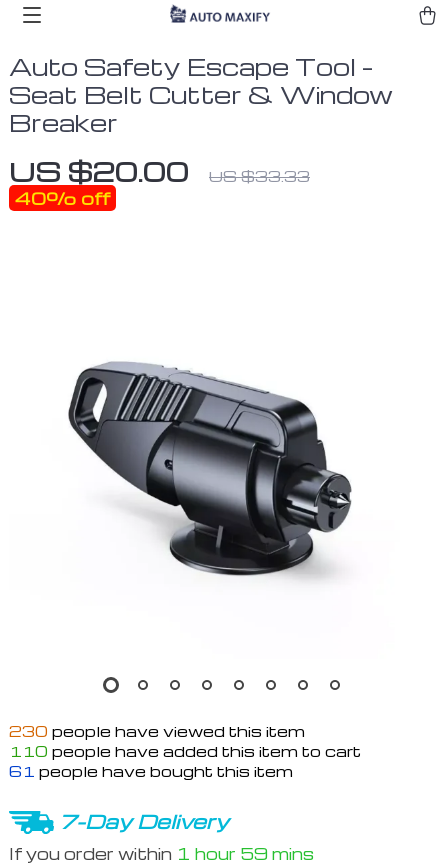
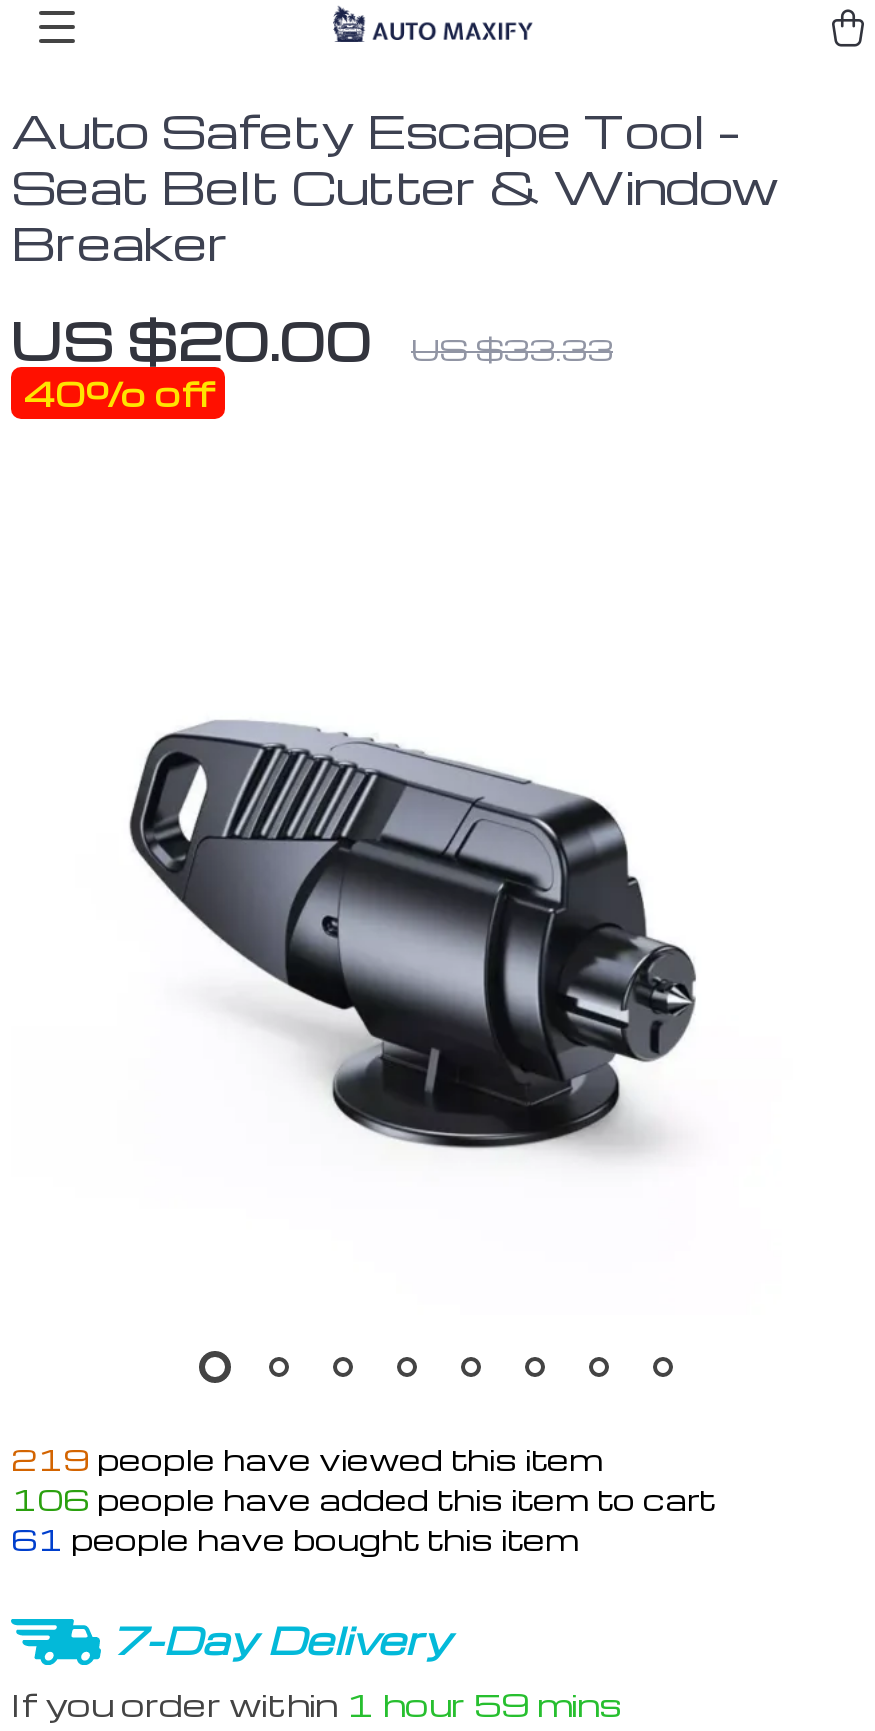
- 230 people have viewed this item
+ 219 people have viewed this item

- 110 people have added this item to cart
+ 106 people have added this item to cart
